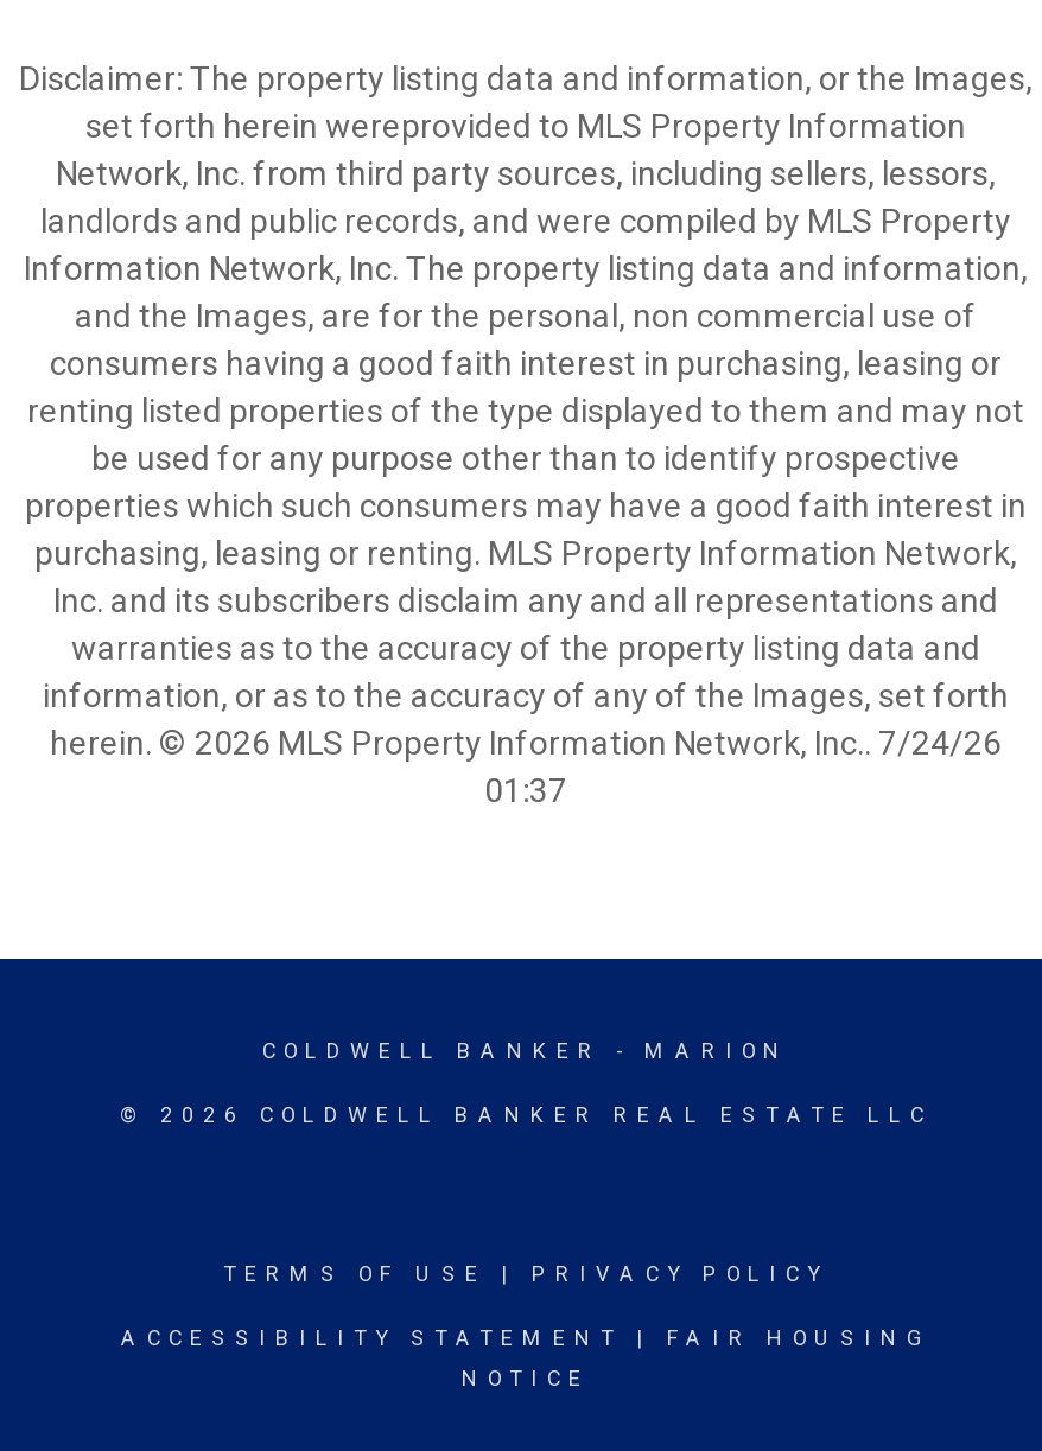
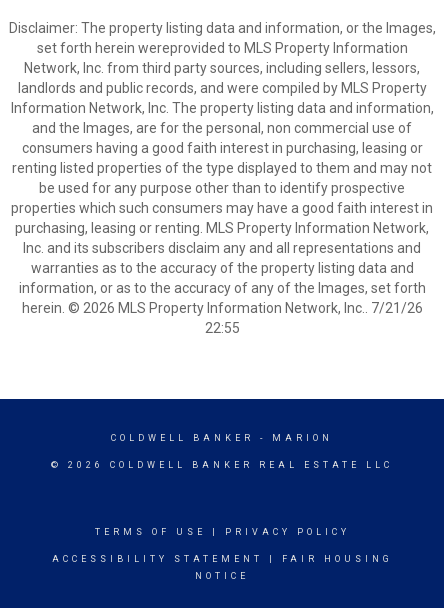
- herein. © 2026 MLS Property Information Network, Inc.. 7/24/26
+ herein. © 2026 MLS Property Information Network, Inc.. 7/21/26

- 01:37
+ 22:55
